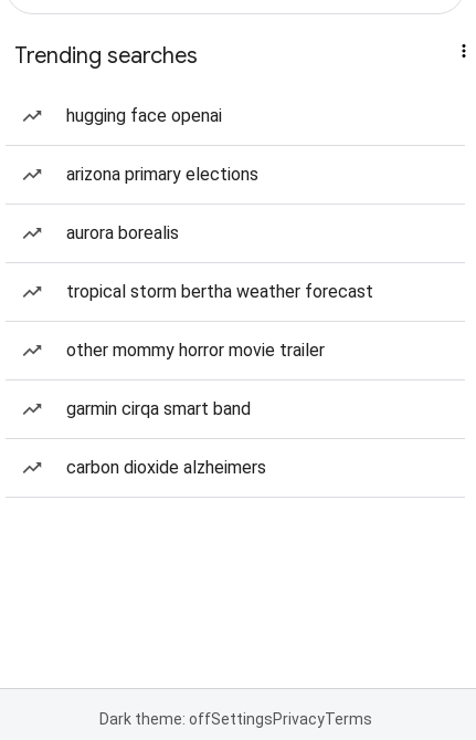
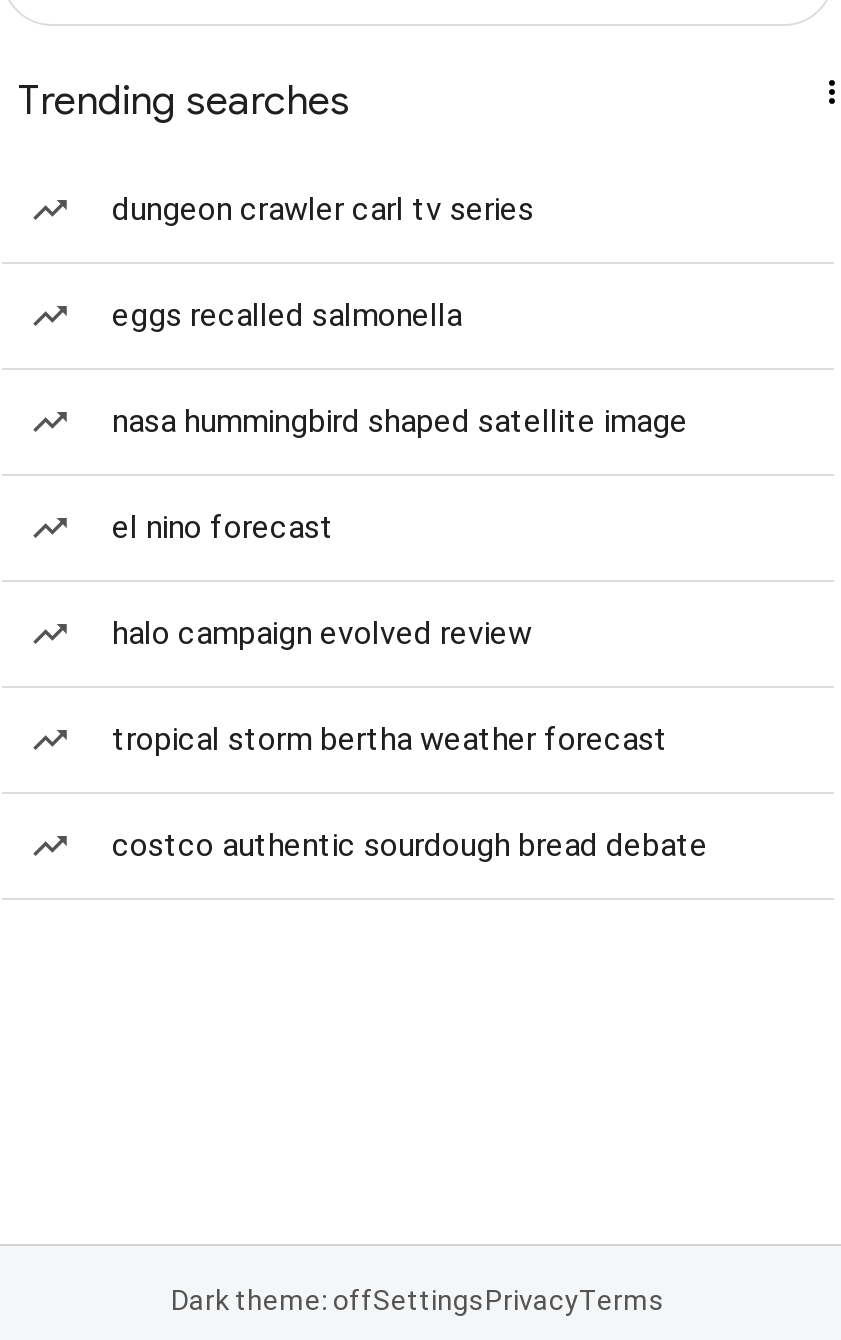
- hugging face openai
- arizona primary elections
- aurora borealis
+ dungeon crawler carl tv series
+ eggs recalled salmonella
+ nasa hummingbird shaped satellite image
+ el nino forecast
+ halo campaign evolved review

moved down: tropical storm bertha weather forecast

- other mommy horror movie trailer
- garmin cirqa smart band
- carbon dioxide alzheimers
+ costco authentic sourdough bread debate
